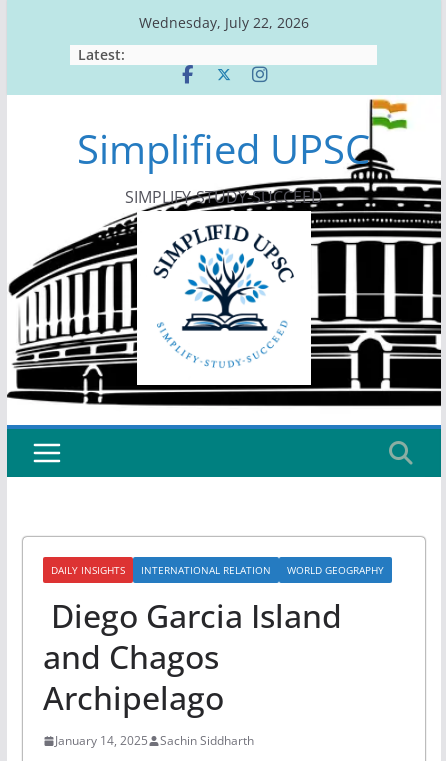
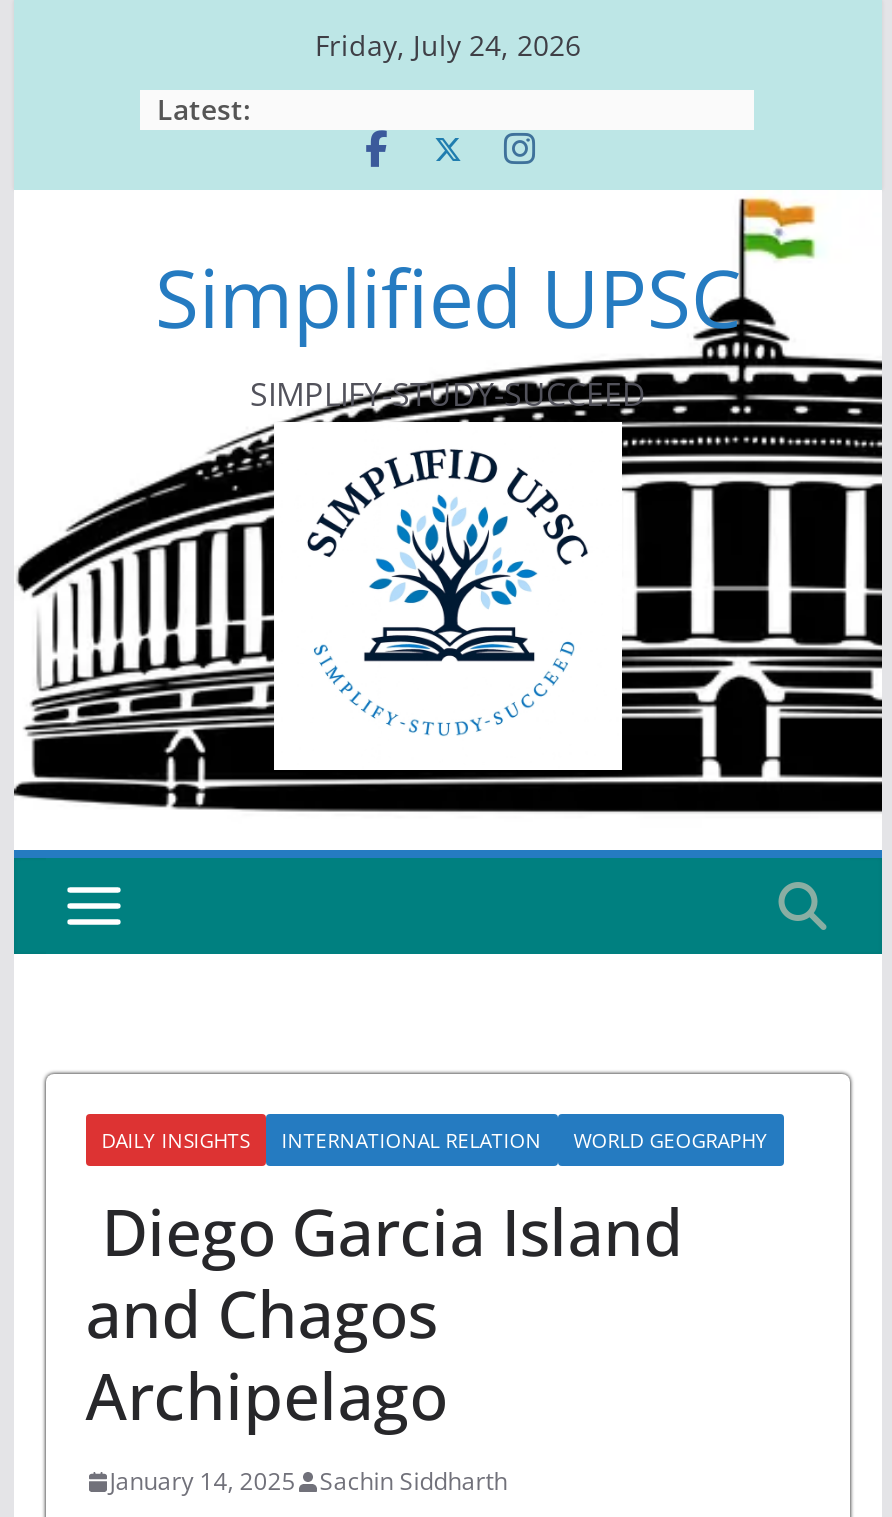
- Wednesday, July 22, 2026
+ Friday, July 24, 2026
